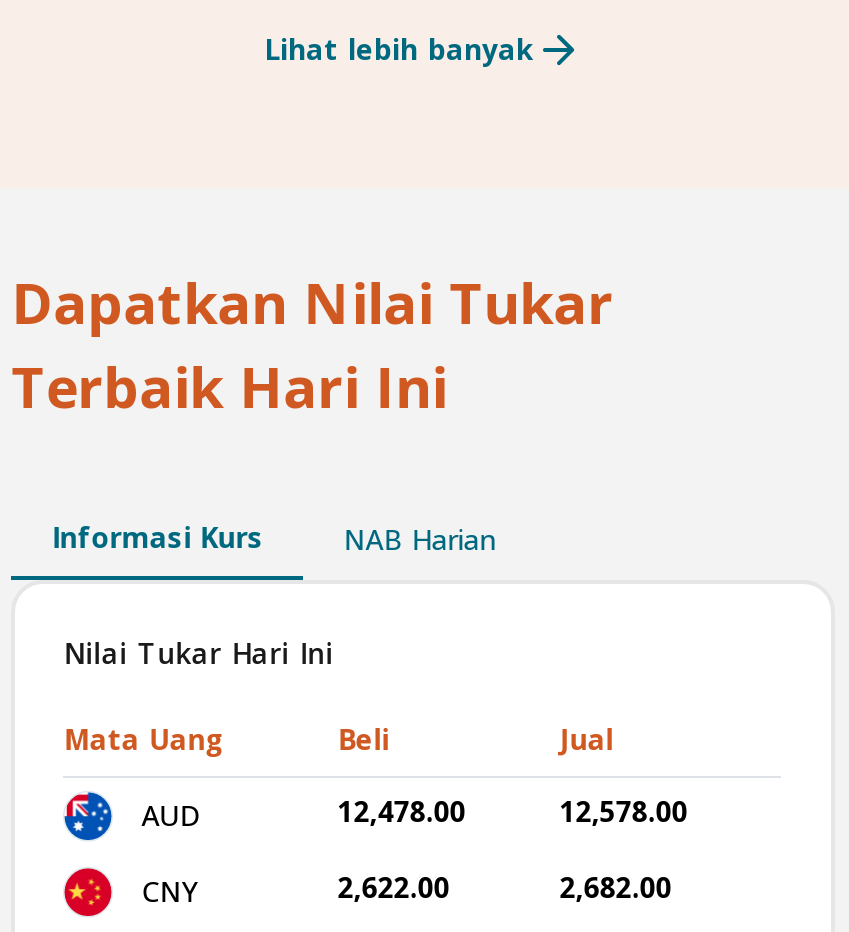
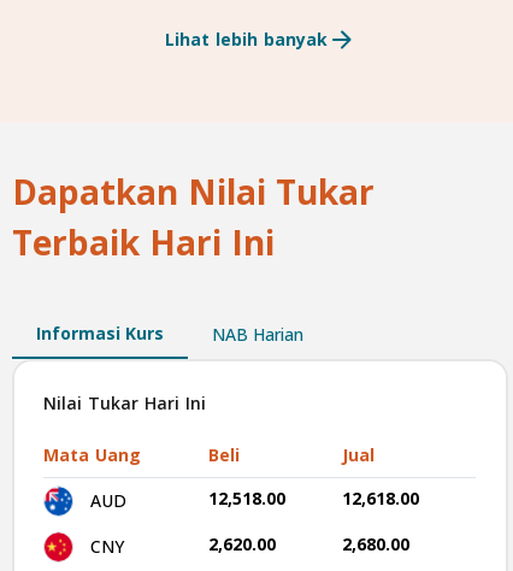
- 12,478.00
+ 12,518.00

- 12,578.00
+ 12,618.00

- 2,622.00
+ 2,620.00

- 2,682.00
+ 2,680.00
